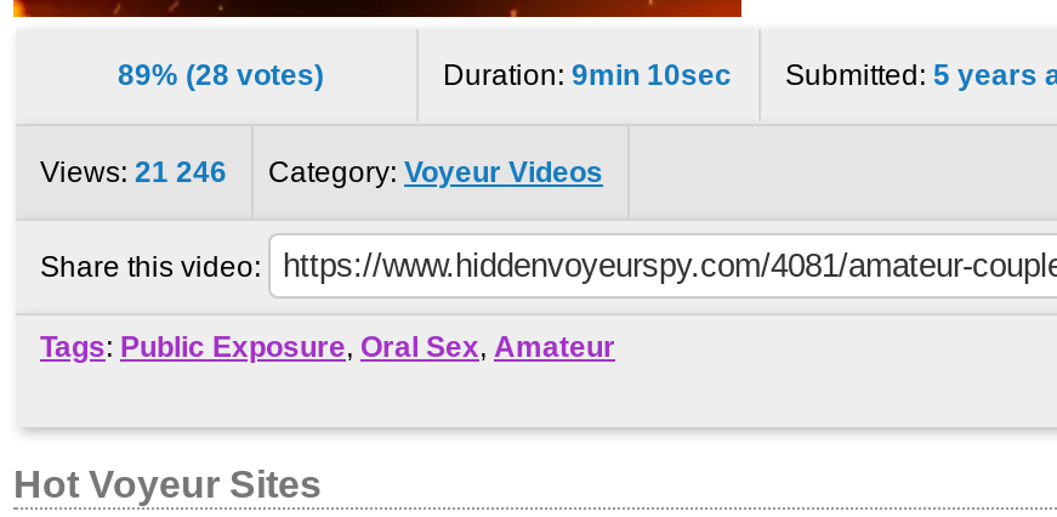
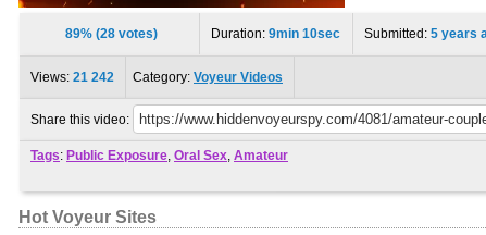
- Views: 21 246 Category: Voyeur Videos
+ Views: 21 242 Category: Voyeur Videos
